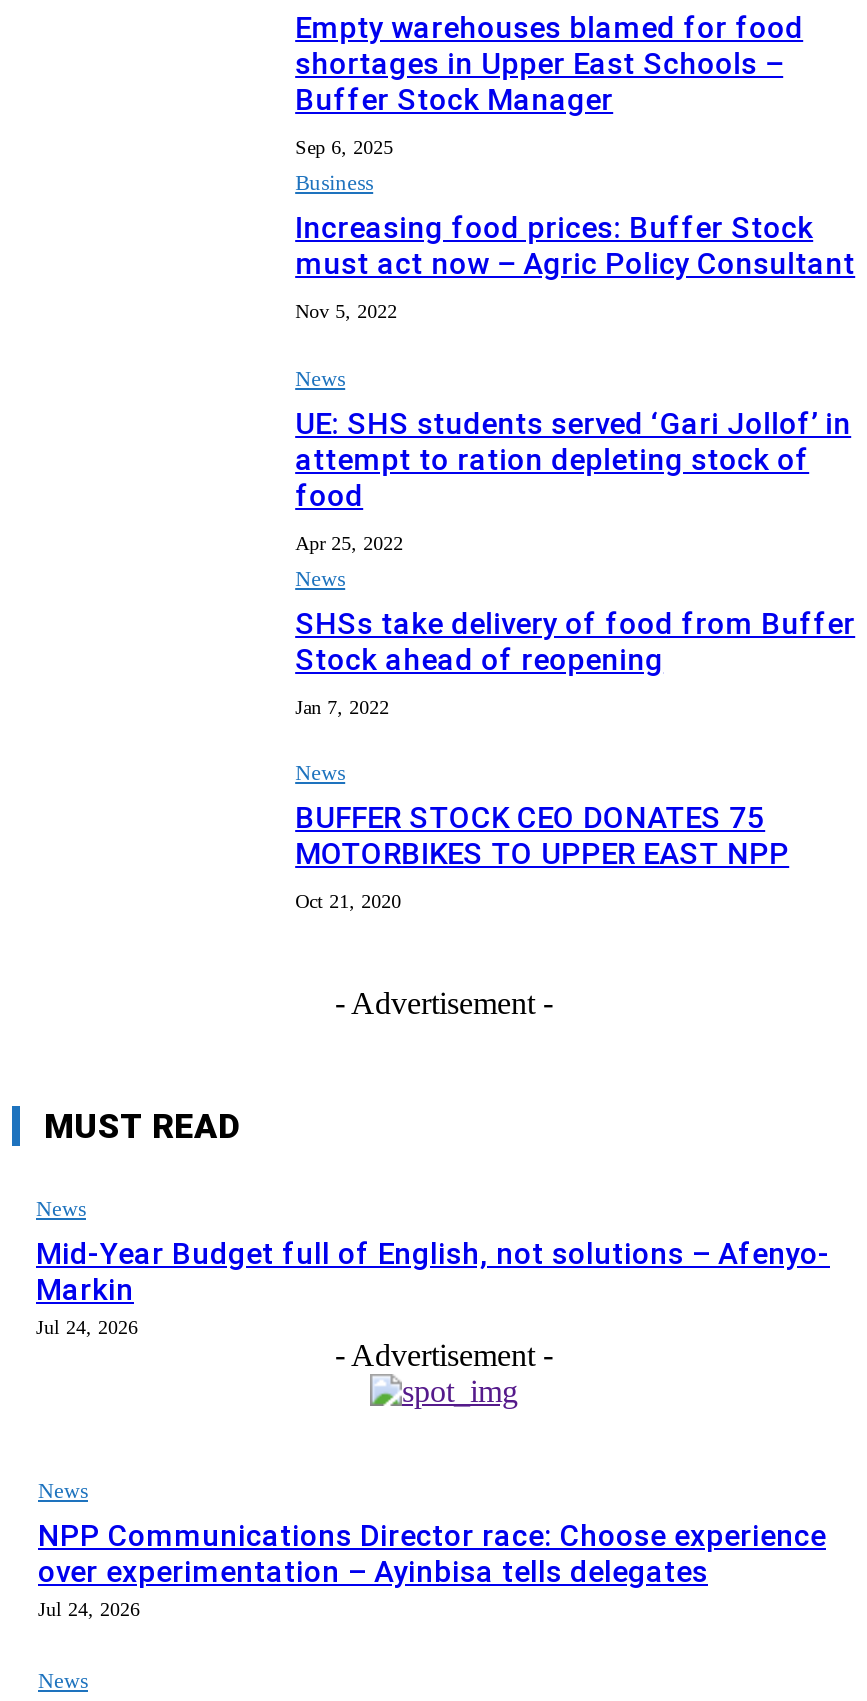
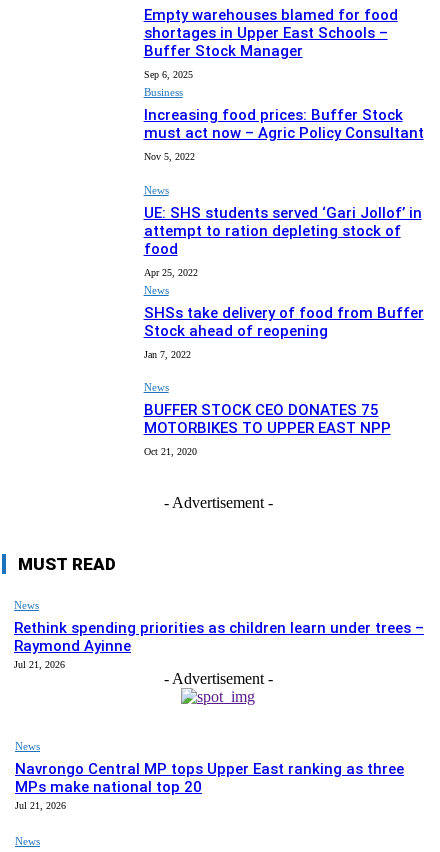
- Mid-Year Budget full of English, not solutions – Afenyo-
- Markin
- Jul 24, 2026
+ Rethink spending priorities as children learn under trees –
+ Raymond Ayinne
+ Jul 21, 2026

- NPP Communications Director race: Choose experience
- over experimentation – Ayinbisa tells delegates
- Jul 24, 2026
+ Navrongo Central MP tops Upper East ranking as three
+ MPs make national top 20
+ Jul 21, 2026
